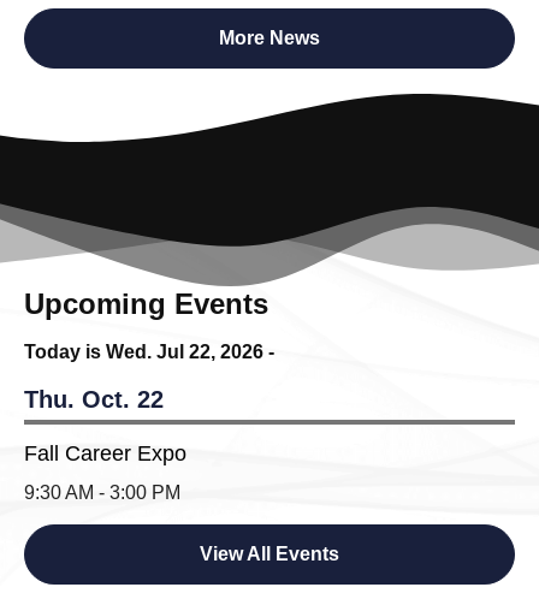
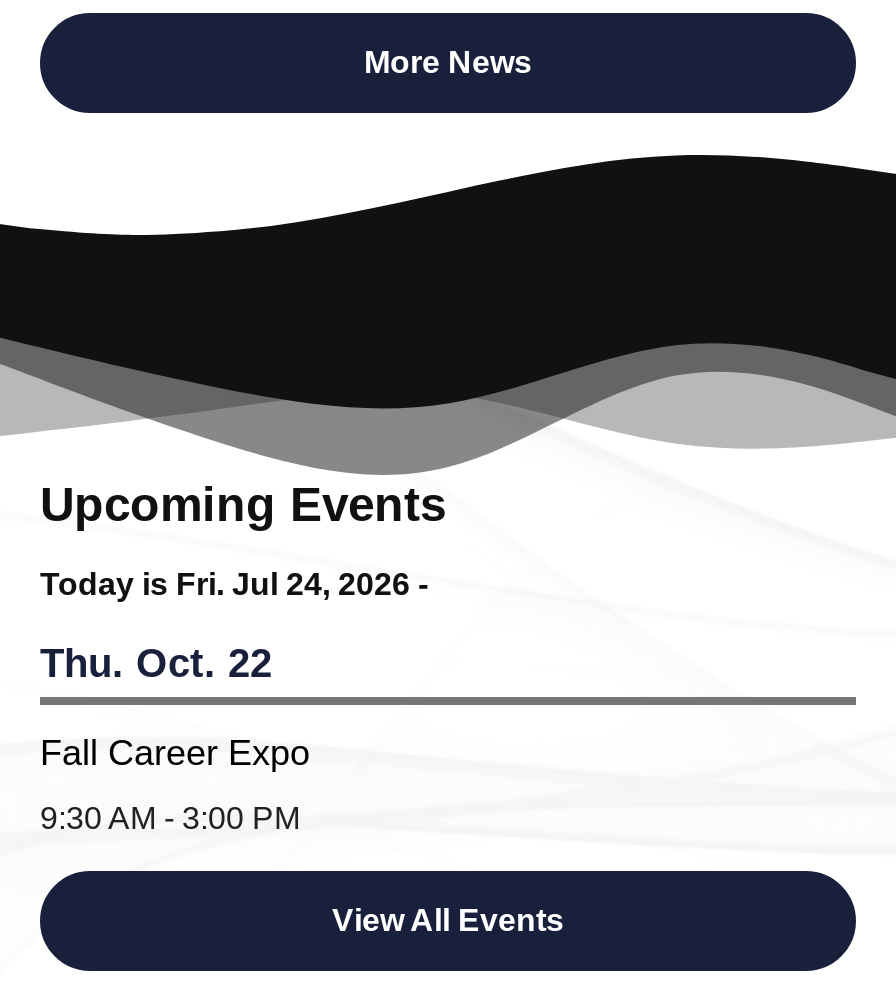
- Today is Wed. Jul 22, 2026 -
+ Today is Fri. Jul 24, 2026 -
